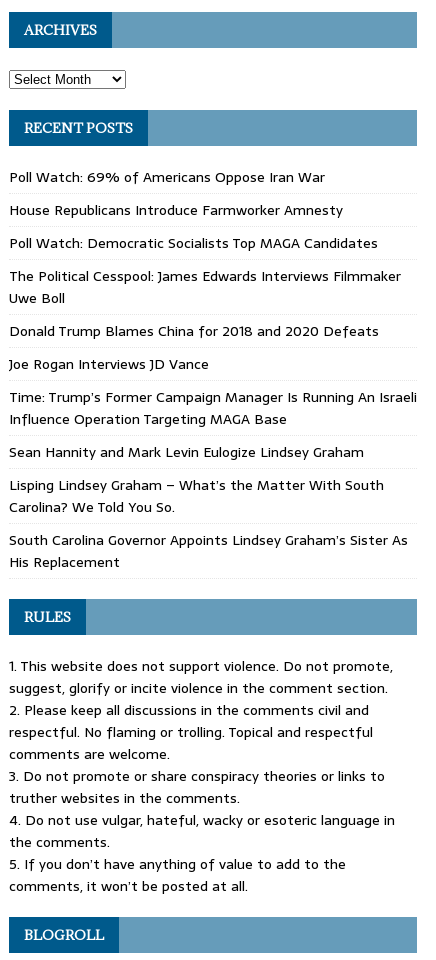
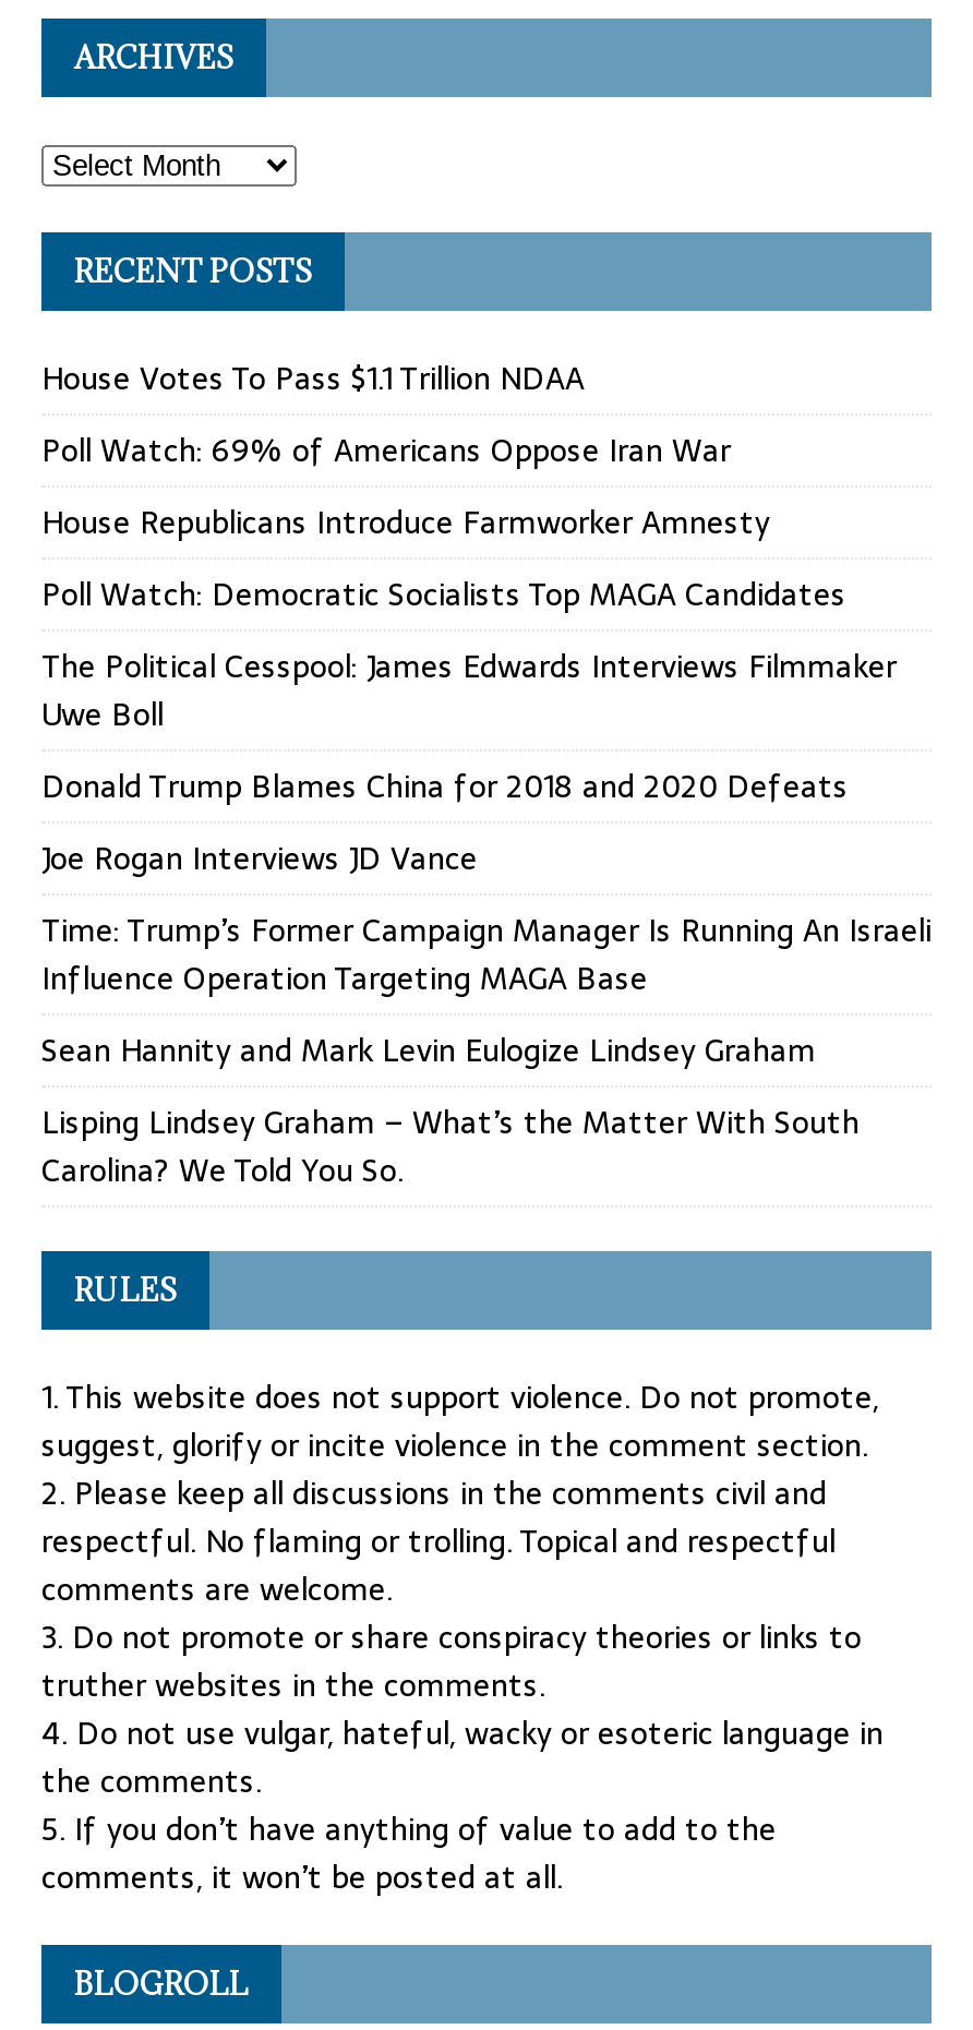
+ House Votes To Pass $1.1 Trillion NDAA

moved down: Poll Watch: 69% of Americans Oppose Iran War | House Republicans Introduce Farmworker Amnesty | Poll Watch: Democratic Socialists Top MAGA Candidates | ... | Lisping Lindsey Graham – What’s the Matter With South | Carolina? We Told You So.

- South Carolina Governor Appoints Lindsey Graham’s Sister As
- His Replacement
